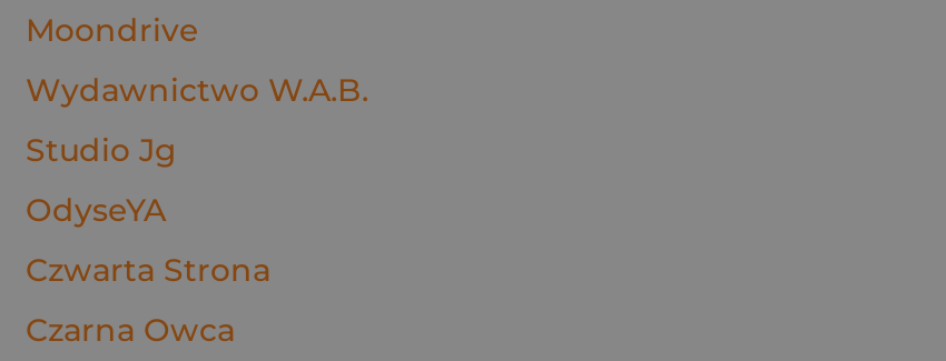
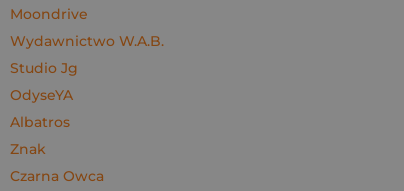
- Czwarta Strona
+ Albatros
+ Znak
